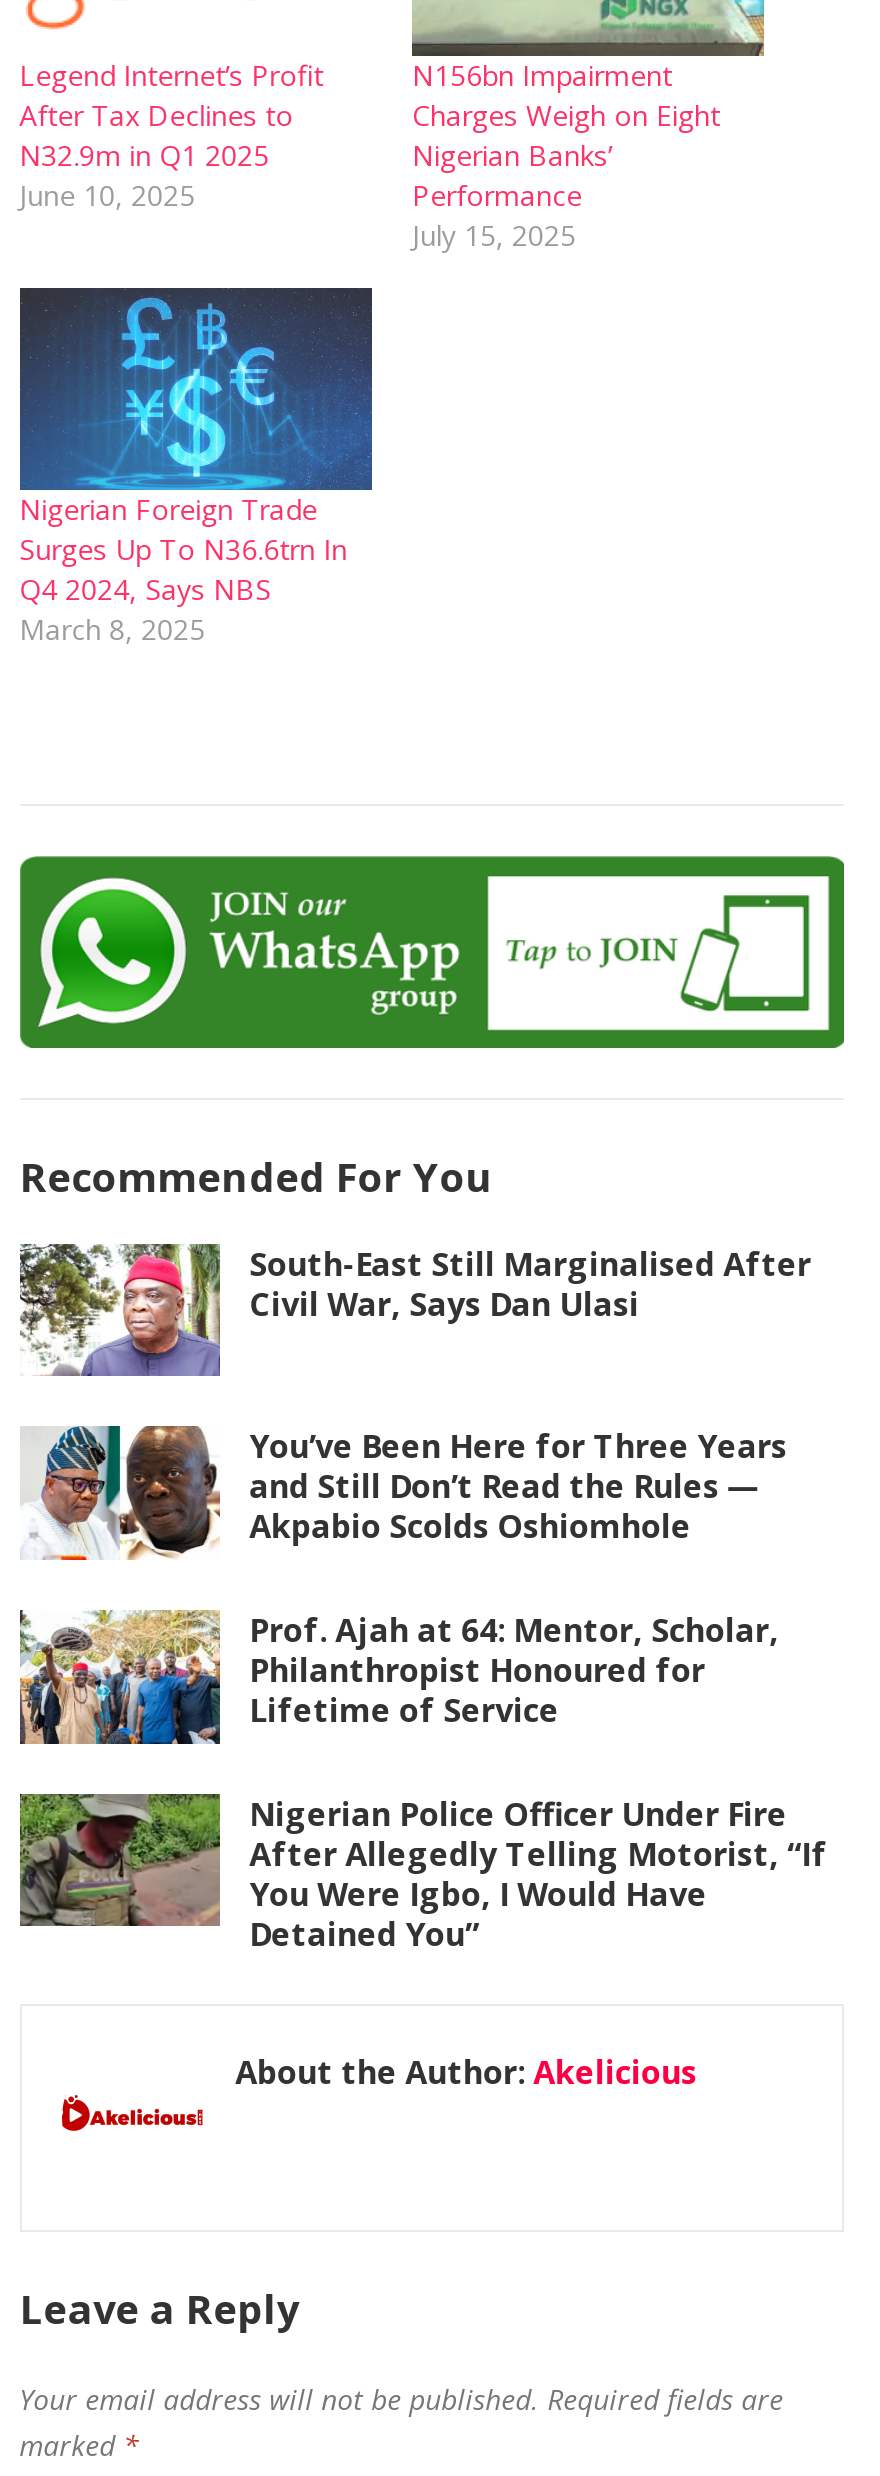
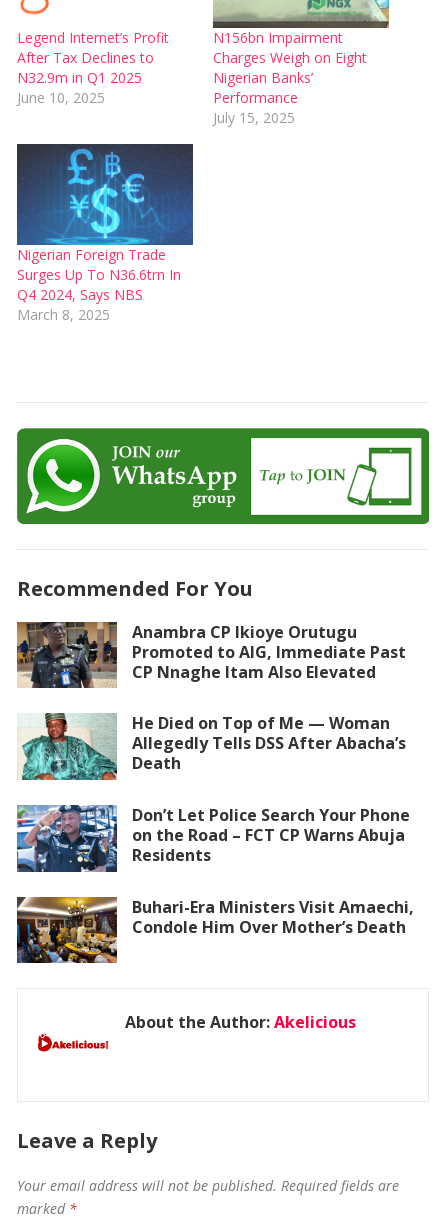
- [image]
- South-East Still Marginalised After
- Civil War, Says Dan Ulasi
+ [image]
+ Anambra CP Ikioye Orutugu
+ Promoted to AIG, Immediate Past
+ CP Nnaghe Itam Also Elevated

- [image]
- You’ve Been Here for Three Years
- and Still Don’t Read the Rules —
- Akpabio Scolds Oshiomhole
+ [image]
+ He Died on Top of Me — Woman
+ Allegedly Tells DSS After Abacha’s
+ Death

- [image]
- Prof. Ajah at 64: Mentor, Scholar,
- Philanthropist Honoured for
- Lifetime of Service
+ [image]
+ Don’t Let Police Search Your Phone
+ on the Road – FCT CP Warns Abuja
+ Residents

- [image]
- Nigerian Police Officer Under Fire
- After Allegedly Telling Motorist, “If
- You Were Igbo, I Would Have
- Detained You”
+ [image]
+ Buhari-Era Ministers Visit Amaechi,
+ Condole Him Over Mother’s Death
